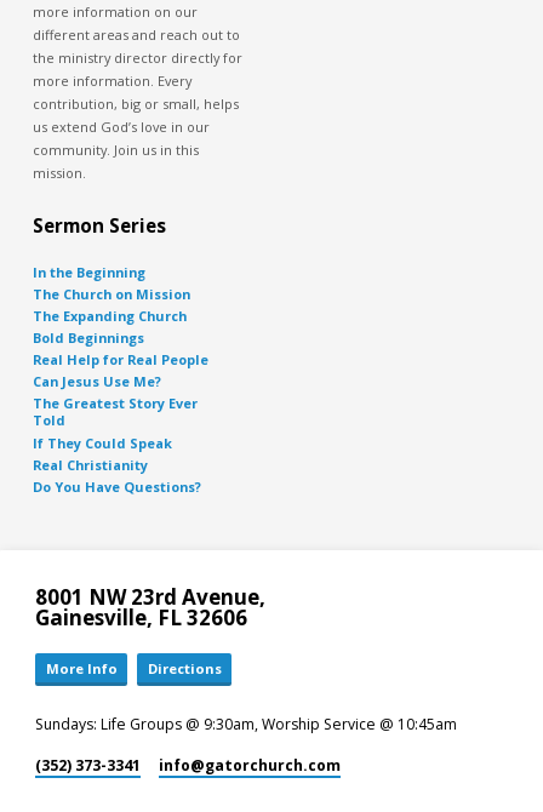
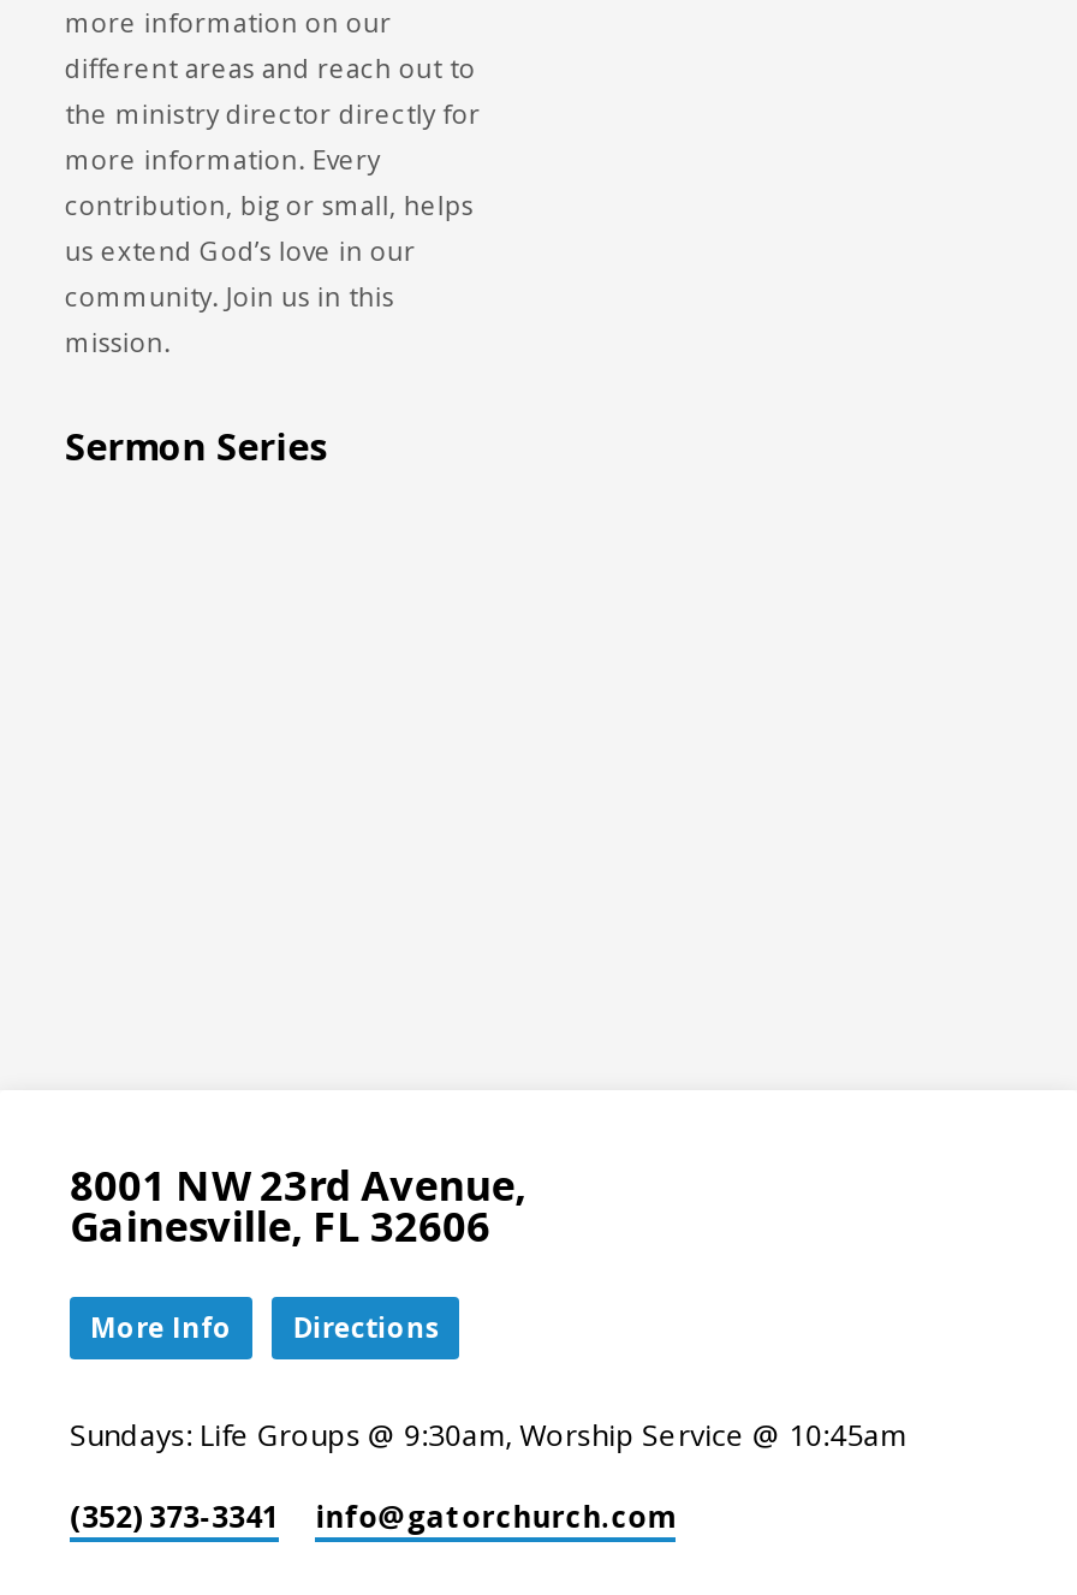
- In the Beginning
- The Church on Mission
- The Expanding Church
- Bold Beginnings
- Real Help for Real People
- Can Jesus Use Me?
- The Greatest Story Ever
- Told
- If They Could Speak
- Real Christianity
- Do You Have Questions?
